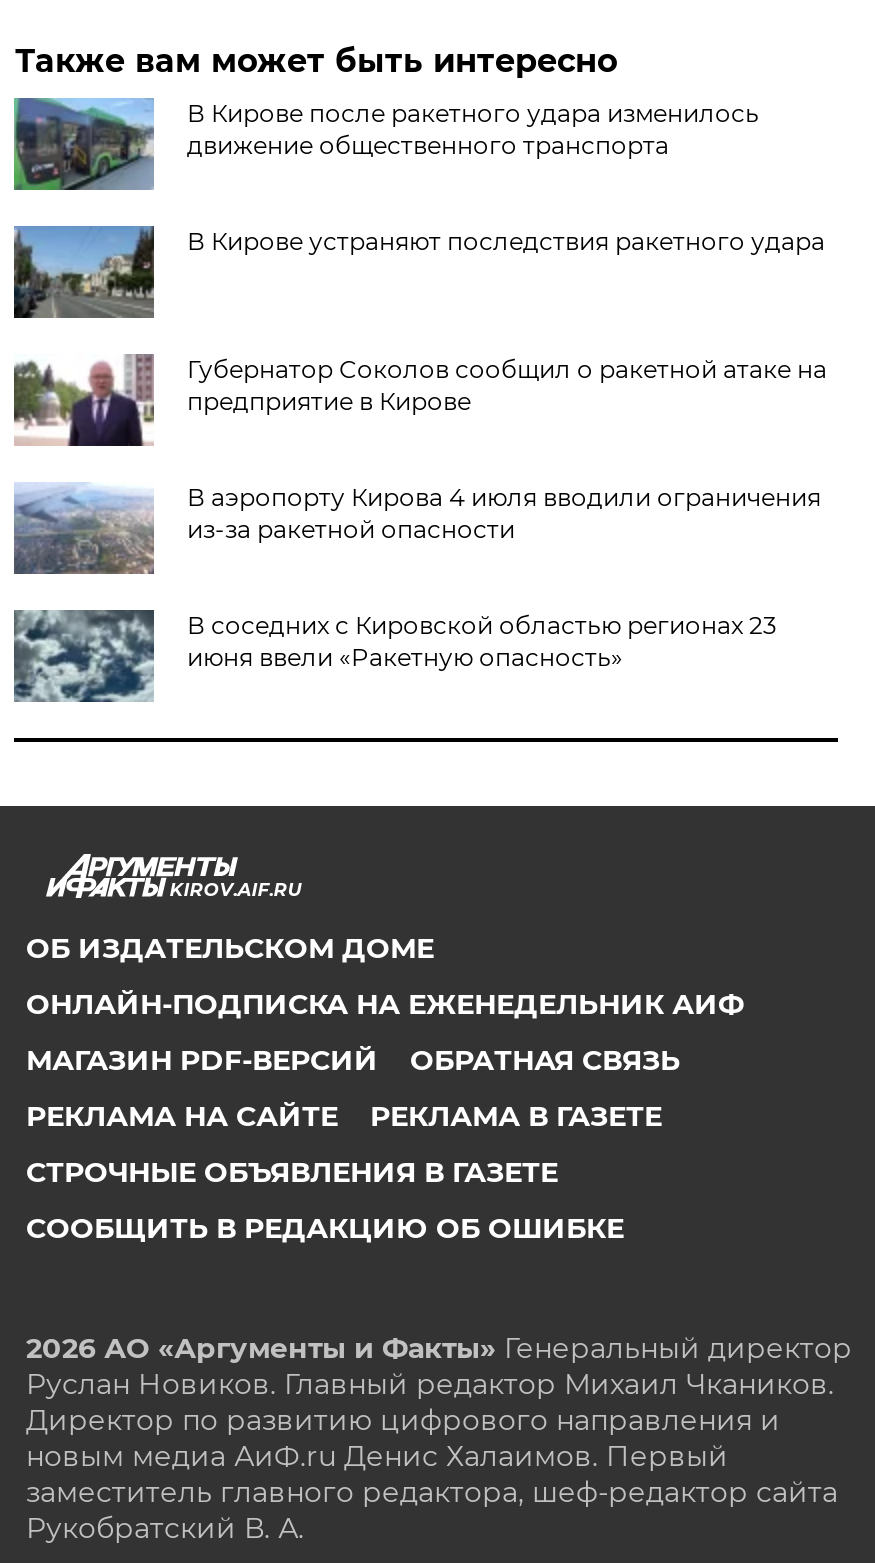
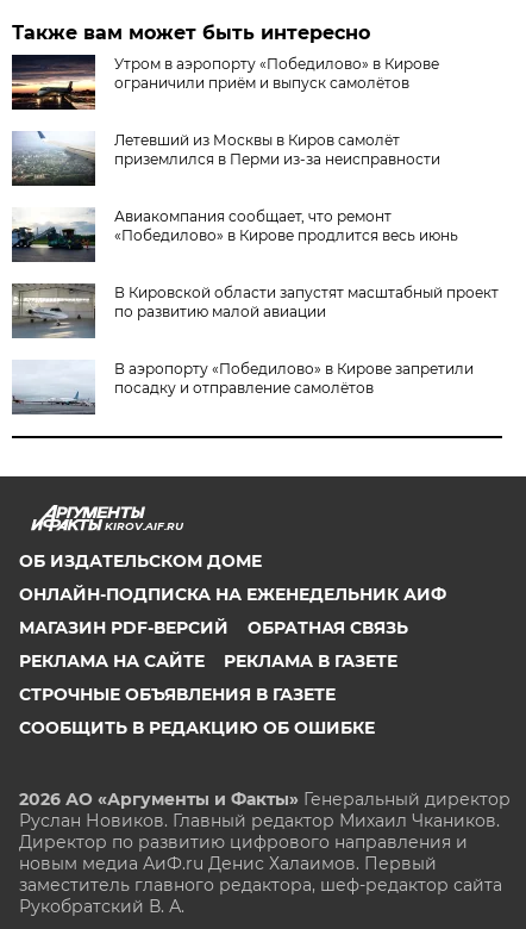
- [image]
- В Кирове после ракетного удара изменилось
- движение общественного транспорта
+ [image]
+ Утром в аэропорту «Победилово» в Кирове
+ ограничили приём и выпуск самолётов

- [image]
- В Кирове устраняют последствия ракетного удара
+ [image]
+ Летевший из Москвы в Киров самолёт
+ приземлился в Перми из-за неисправности

- [image]
- Губернатор Соколов сообщил о ракетной атаке на
- предприятие в Кирове
+ [image]
+ Авиакомпания сообщает, что ремонт
+ «Победилово» в Кирове продлится весь июнь

- [image]
- В аэропорту Кирова 4 июля вводили ограничения
- из-за ракетной опасности
+ [image]
+ В Кировской области запустят масштабный проект
+ по развитию малой авиации

- [image]
- В соседних с Кировской областью регионах 23
- июня ввели «Ракетную опасность»
+ [image]
+ В аэропорту «Победилово» в Кирове запретили
+ посадку и отправление самолётов
